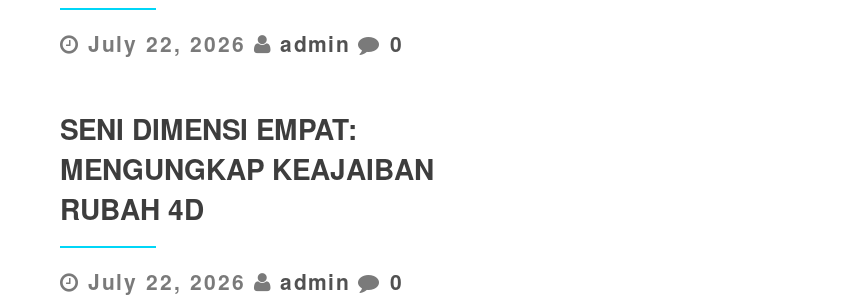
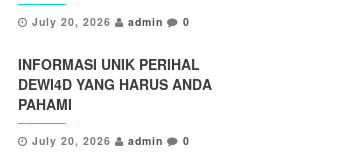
- July 22, 2026 admin 0
+ July 20, 2026 admin 0

- SENI DIMENSI EMPAT:
- MENGUNGKAP KEAJAIBAN
- RUBAH 4D
+ INFORMASI UNIK PERIHAL
+ DEWI4D YANG HARUS ANDA
+ PAHAMI

- July 22, 2026 admin 0
+ July 20, 2026 admin 0
